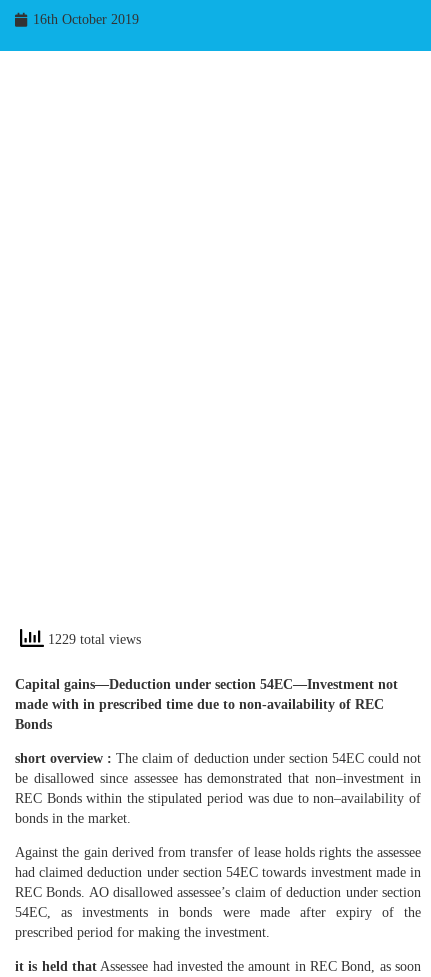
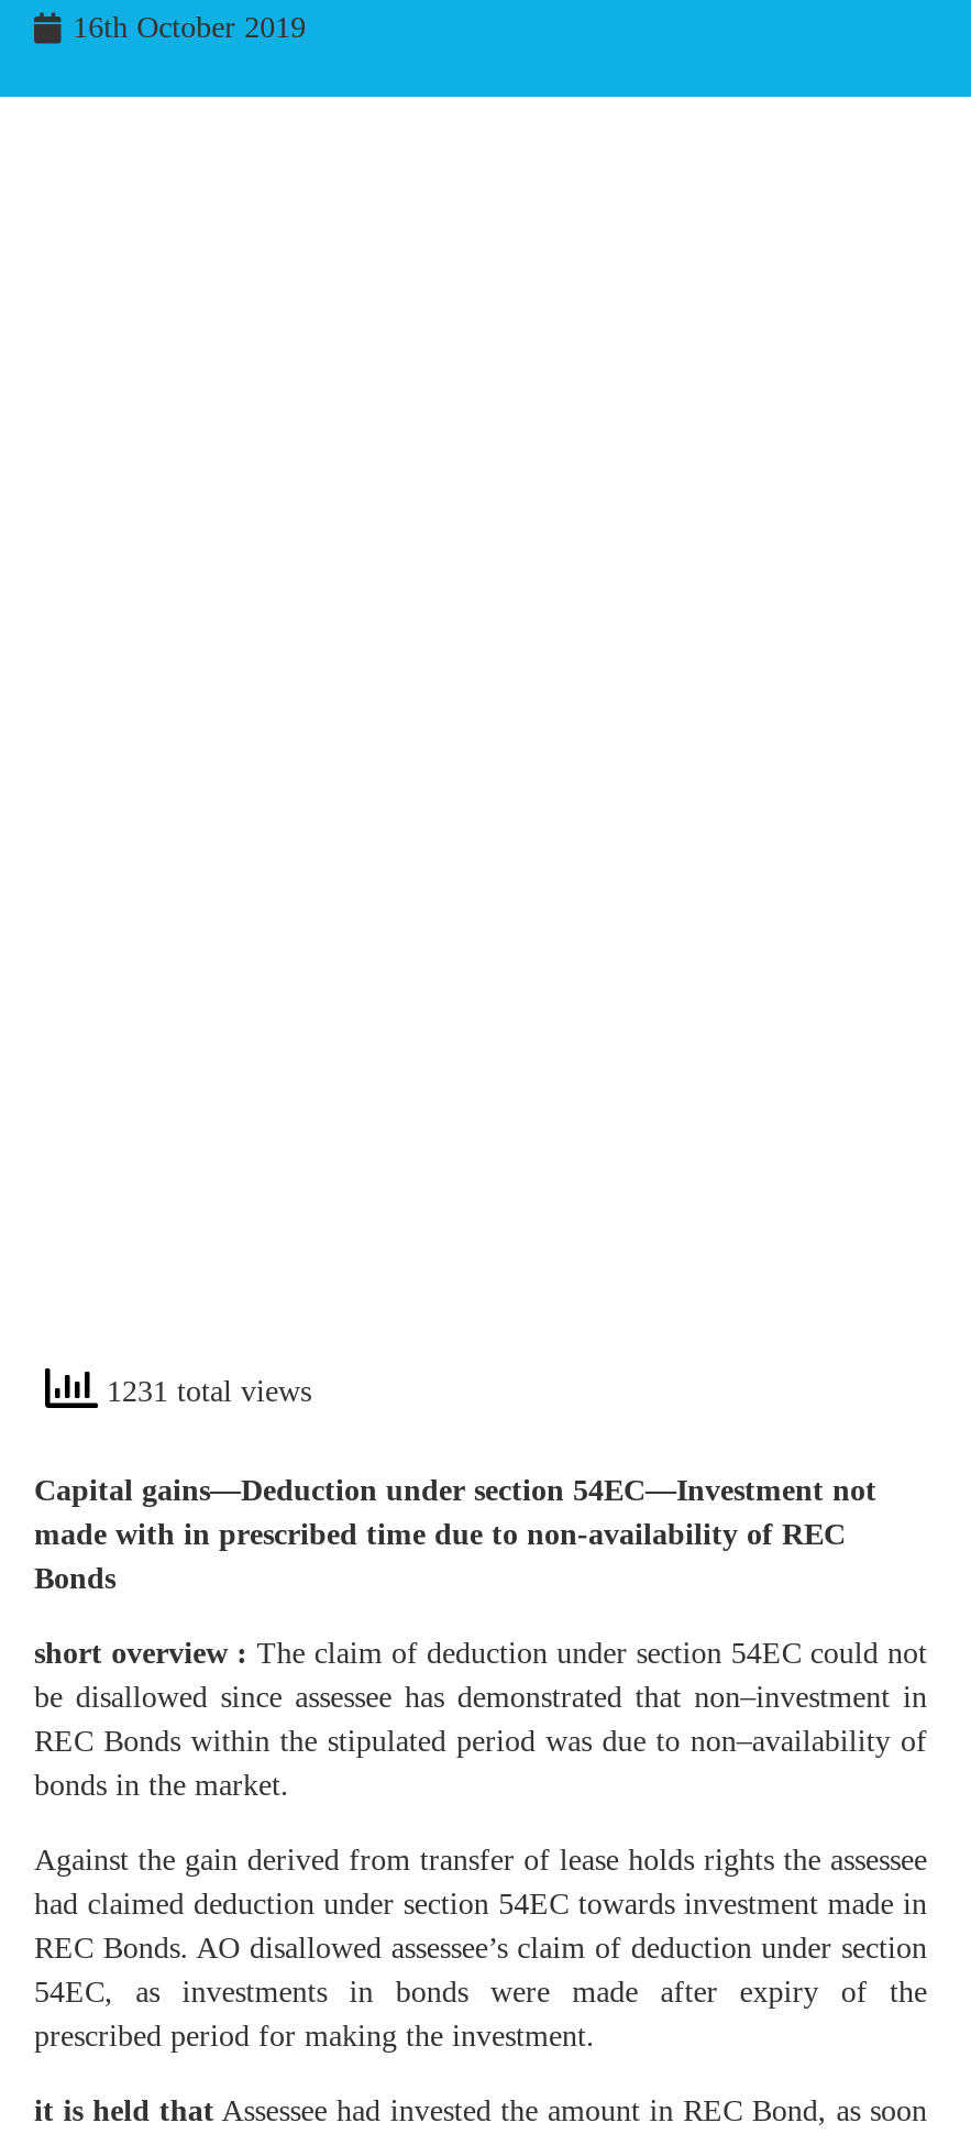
- 1229 total views
+ 1231 total views
